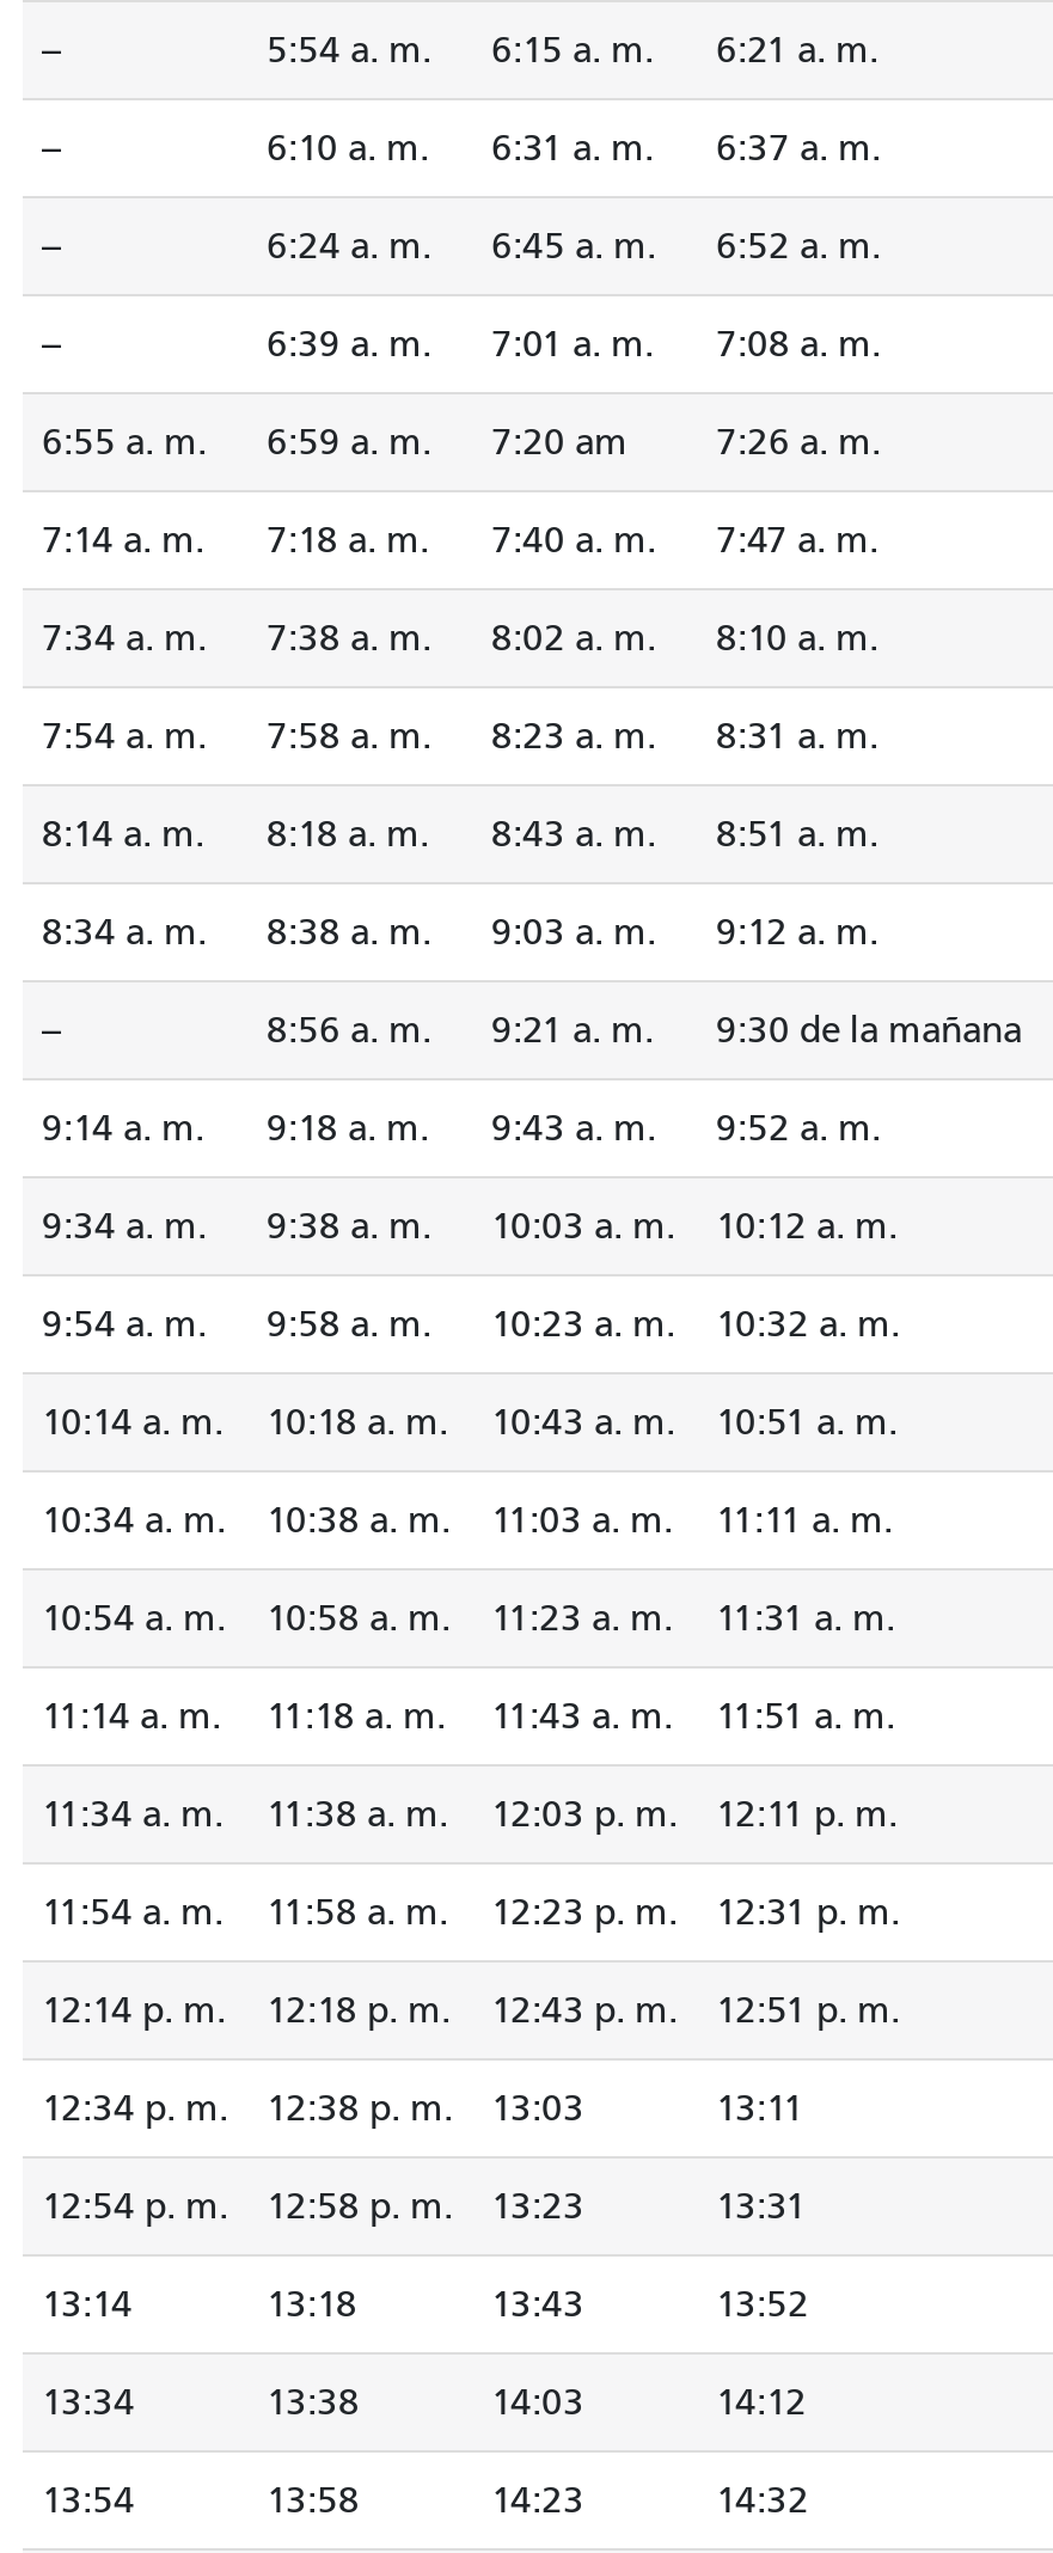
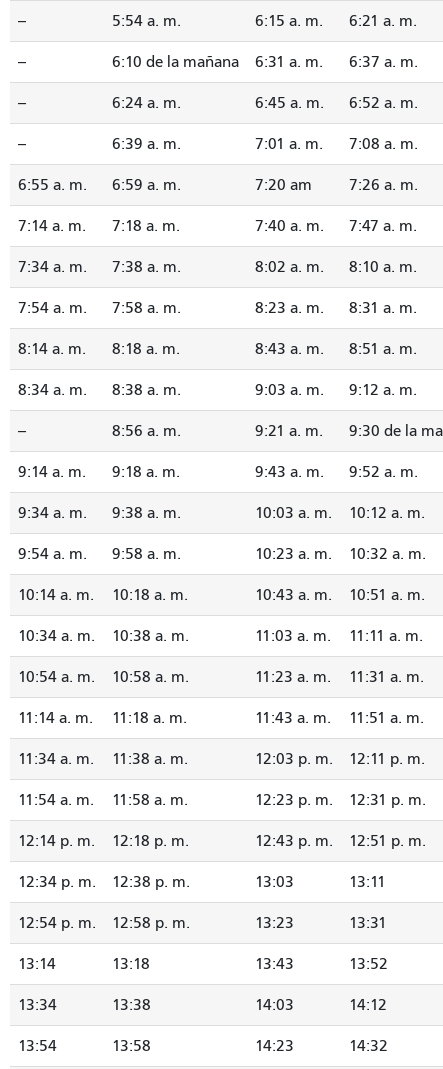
- 6:10 a. m. 6:31 a. m. 6:37 a. m.
+ 6:10 de la mañana 6:31 a. m. 6:37 a. m.
